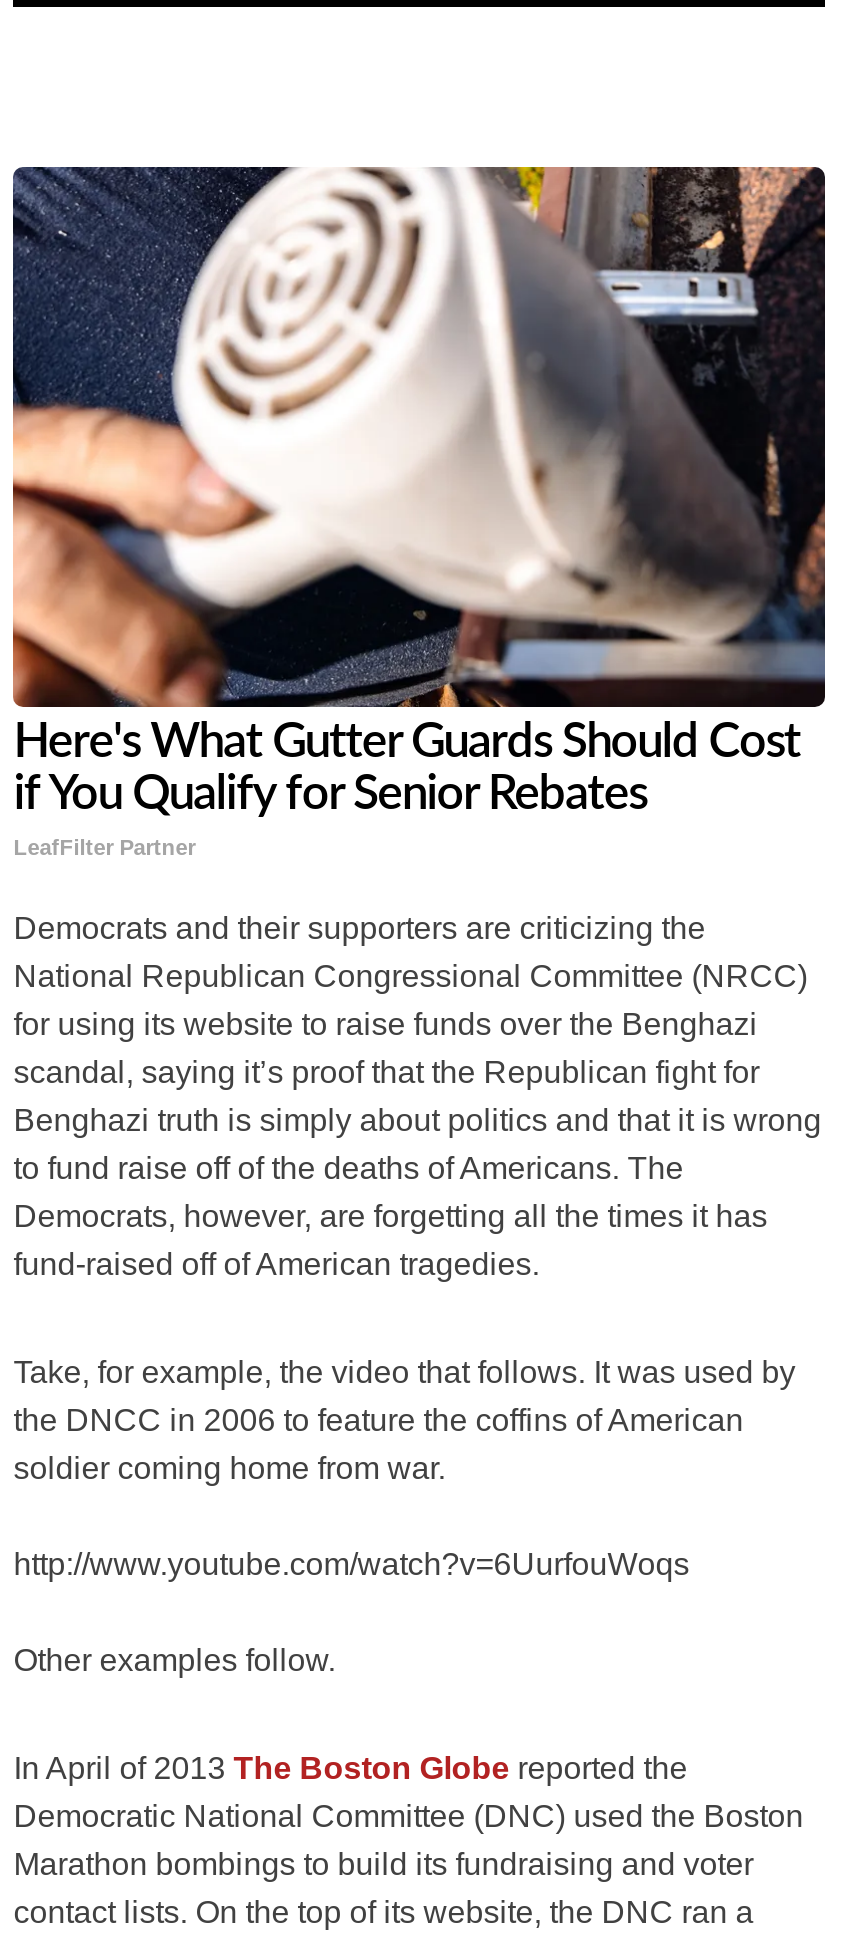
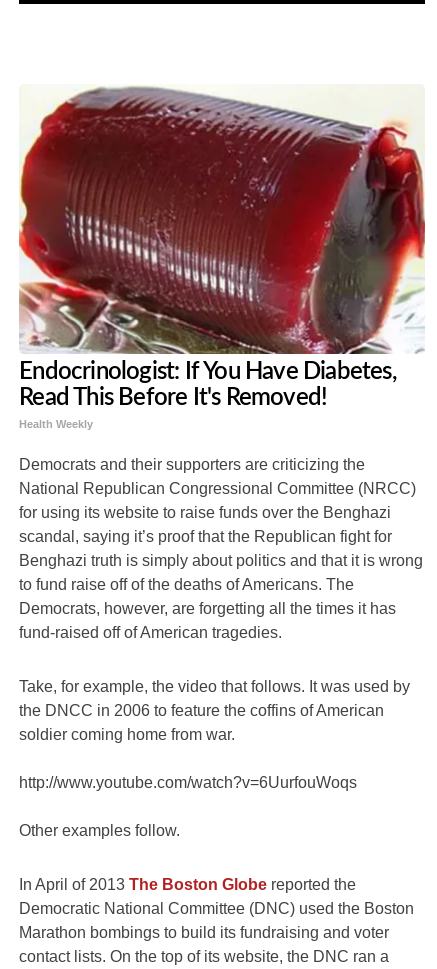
- [image]
- Here's What Gutter Guards Should Cost
- if You Qualify for Senior Rebates
- LeafFilter Partner
+ [image]
+ Endocrinologist: If You Have Diabetes,
+ Read This Before It's Removed!
+ Health Weekly
